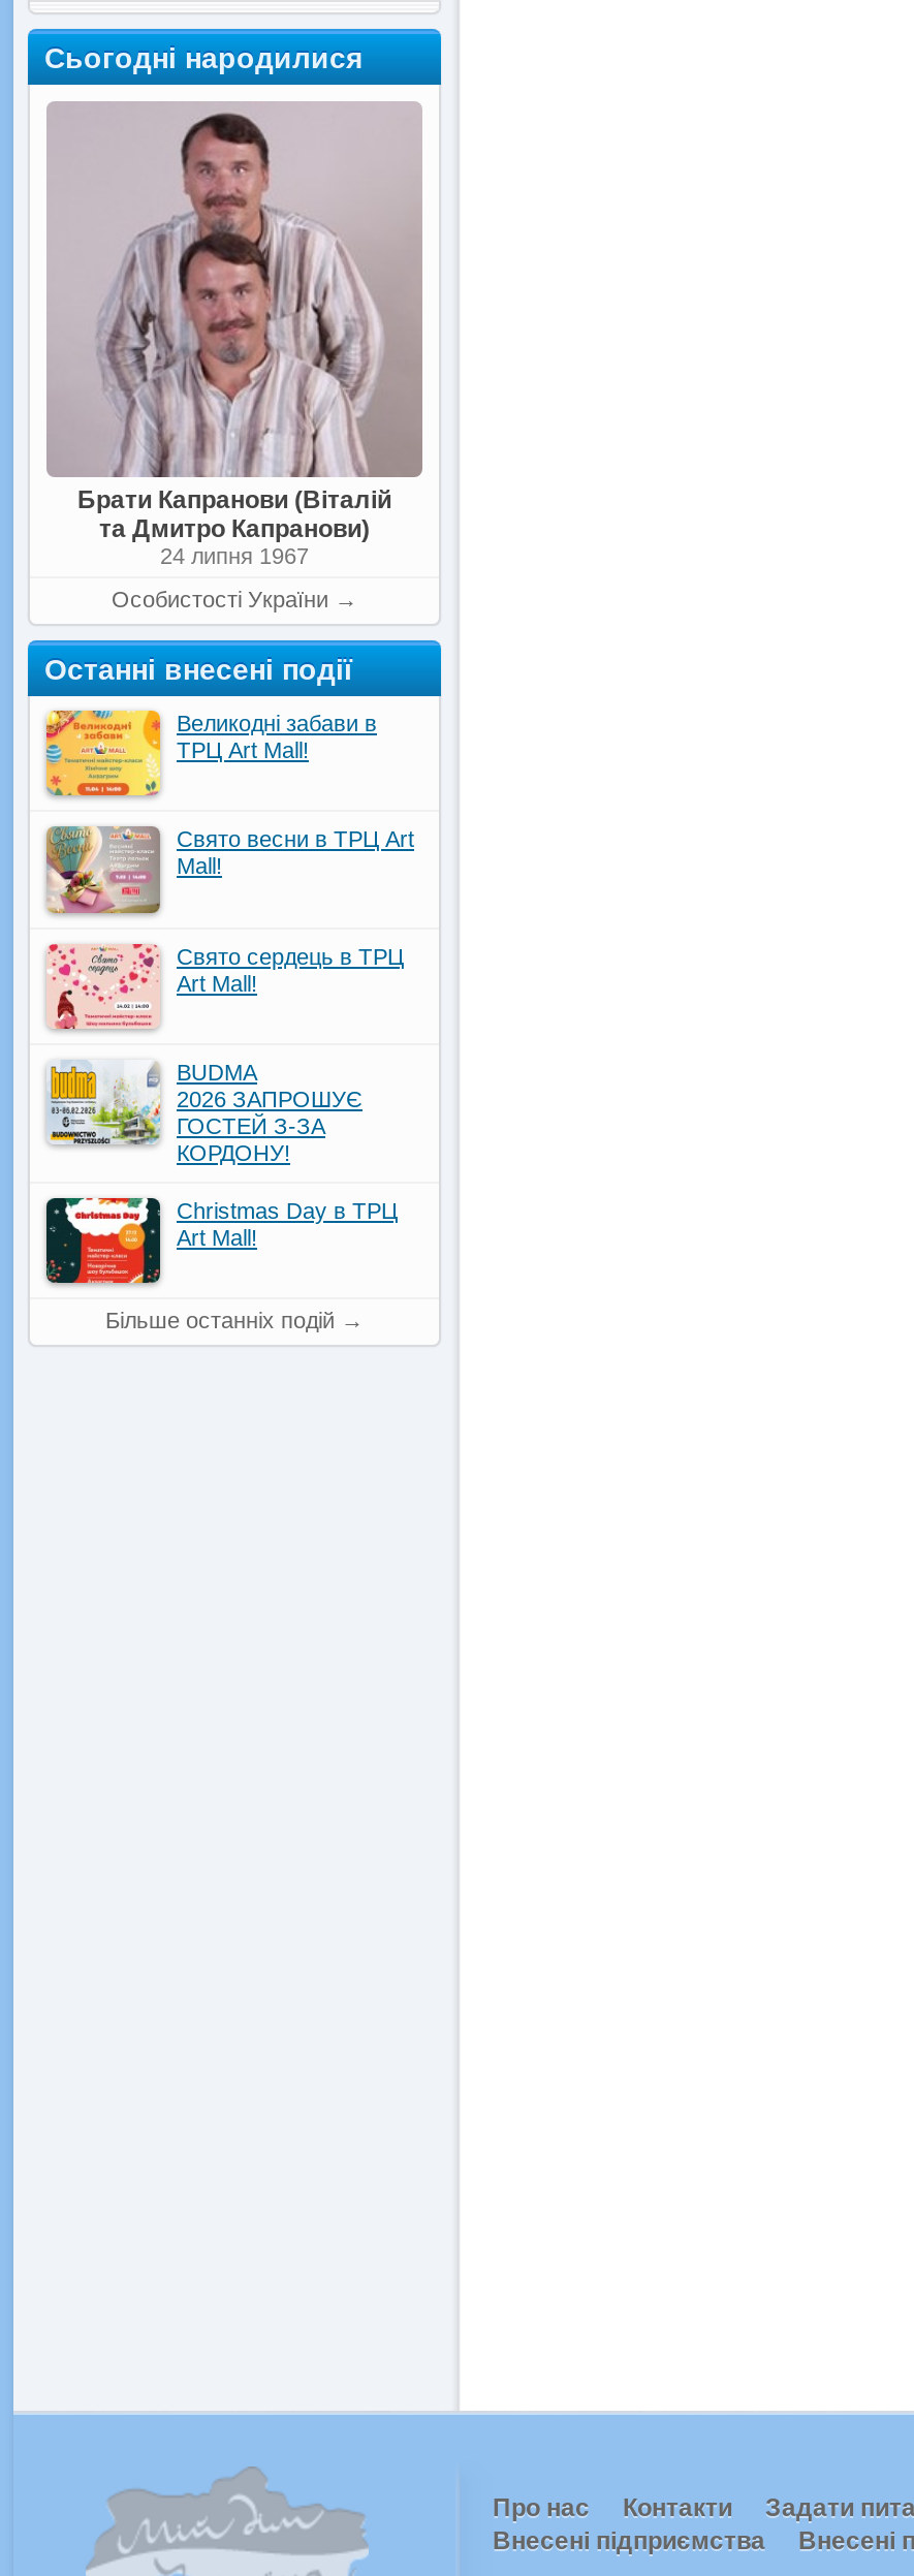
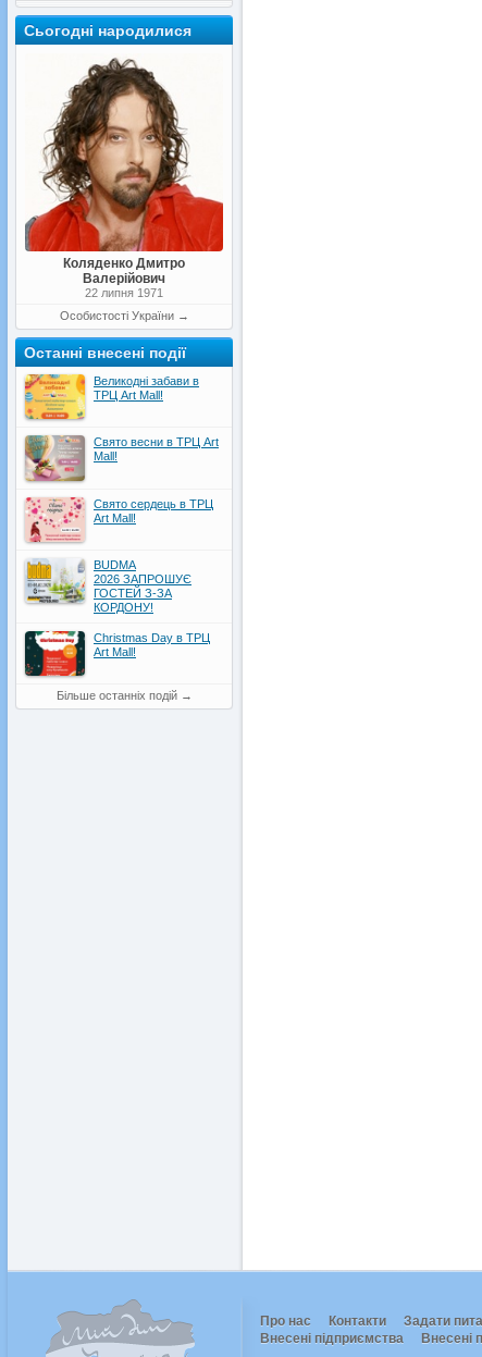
- [image]
- Брати Капранови (Віталій
- та Дмитро Капранови)
- 24 липня 1967
+ [image]
+ Коляденко Дмитро
+ Валерійович
+ 22 липня 1971
